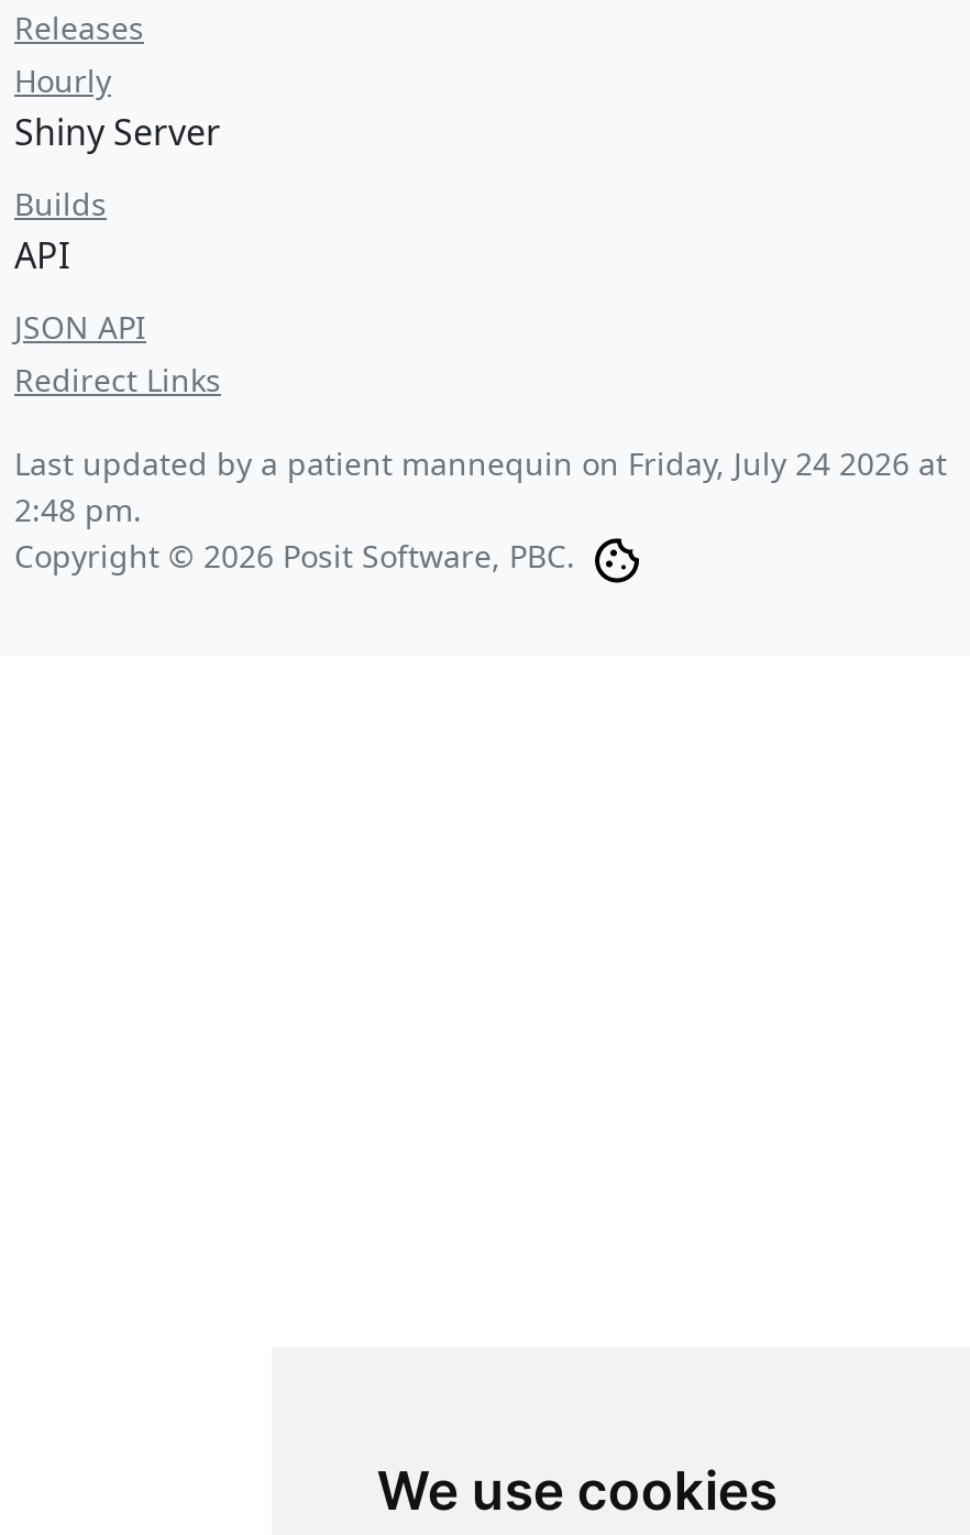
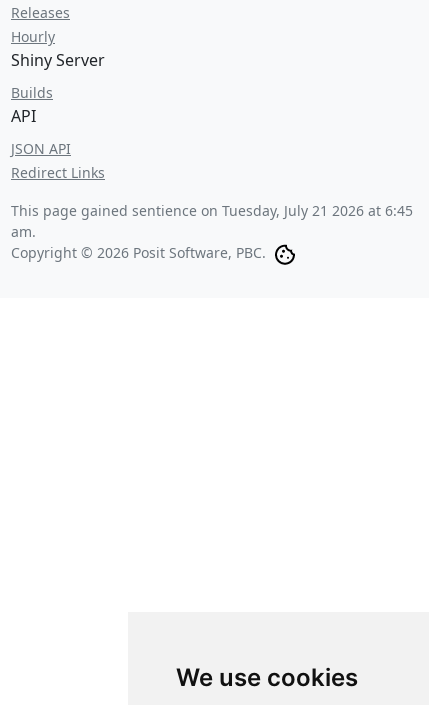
- Last updated by a patient mannequin on Friday, July 24 2026 at
- 2:48 pm.
+ This page gained sentience on Tuesday, July 21 2026 at 6:45
+ am.
